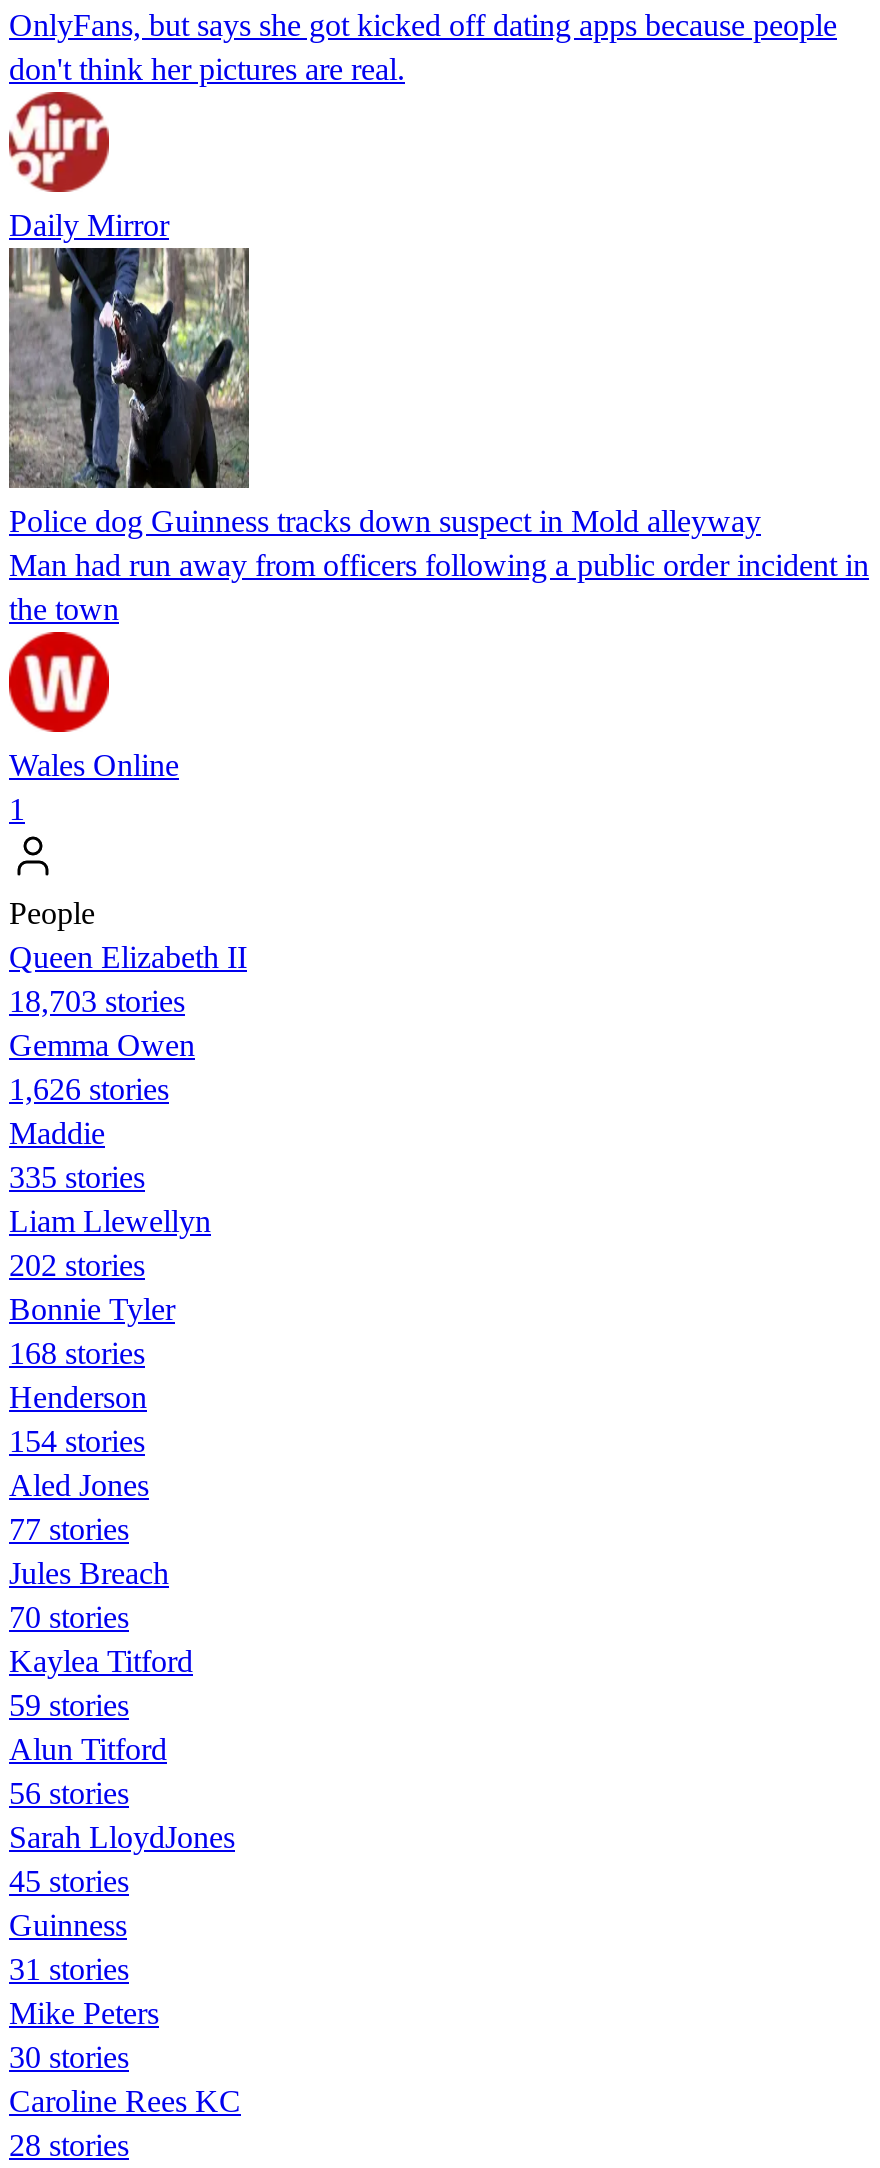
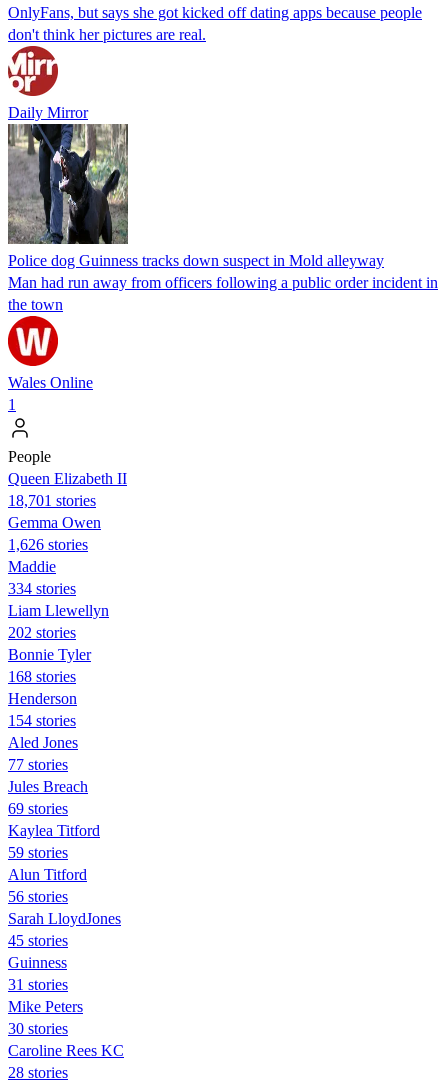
- 18,703 stories
+ 18,701 stories

- 335 stories
+ 334 stories

- 70 stories
+ 69 stories
